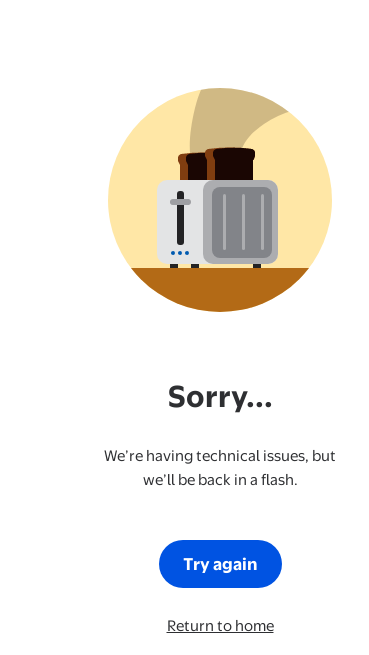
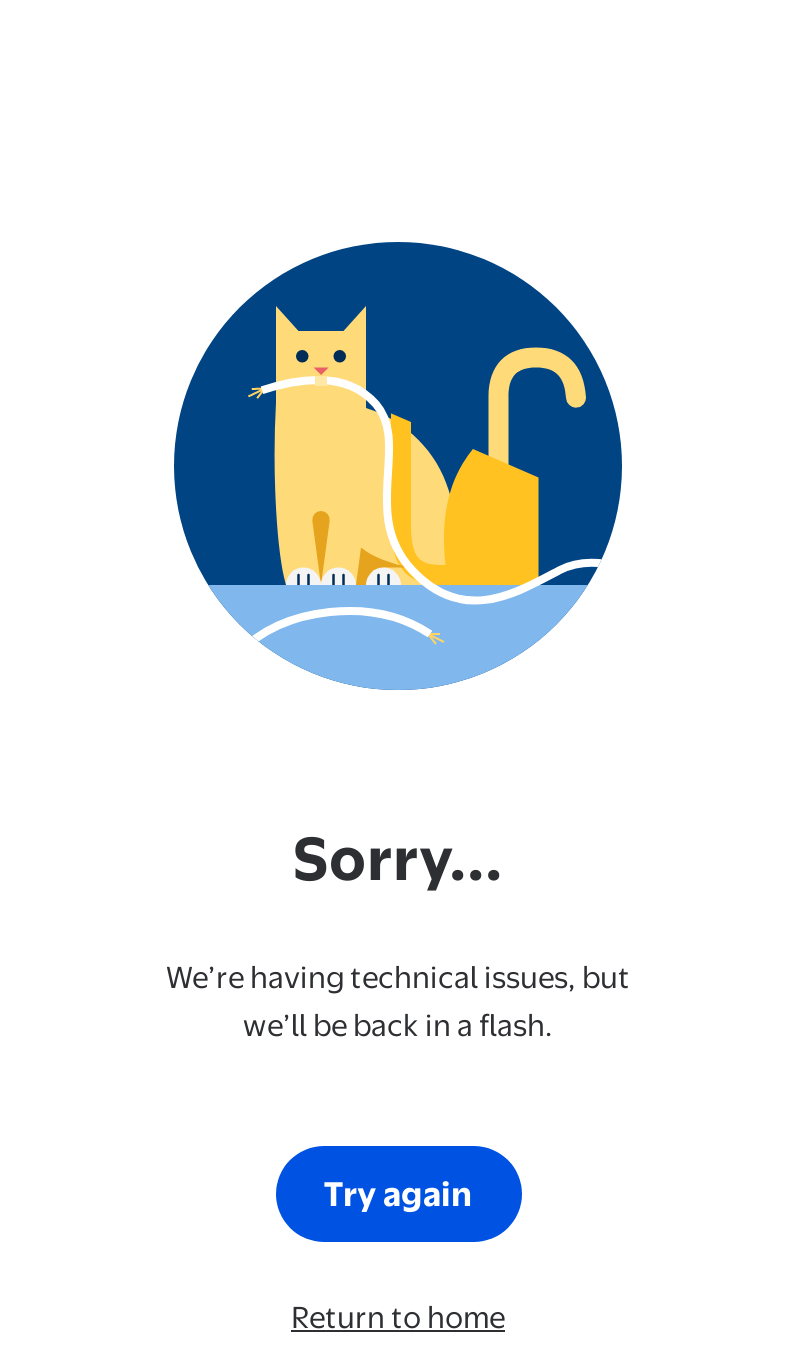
- [image]
+ [image]
